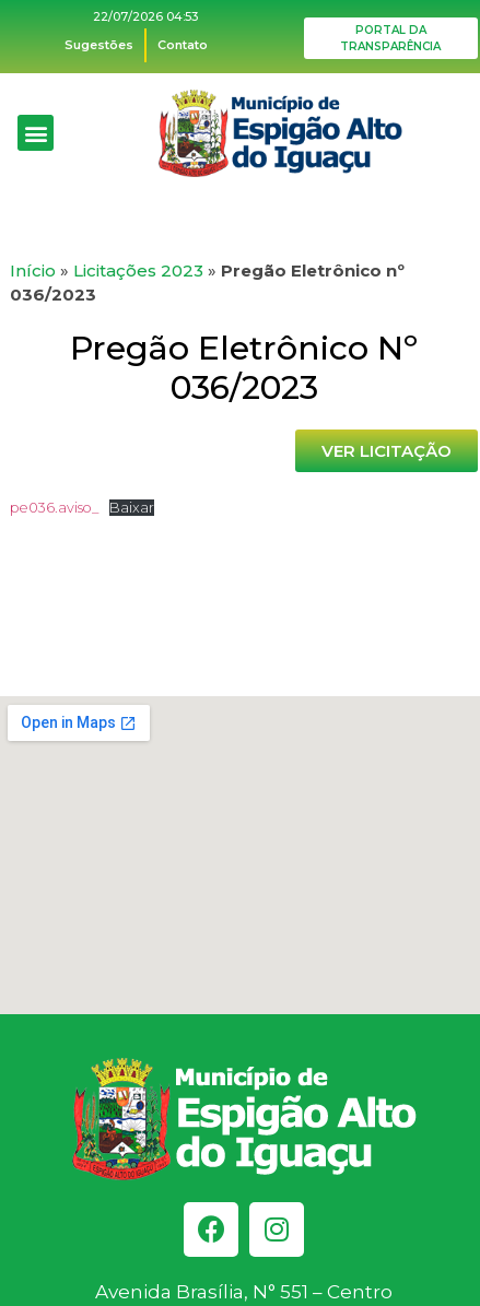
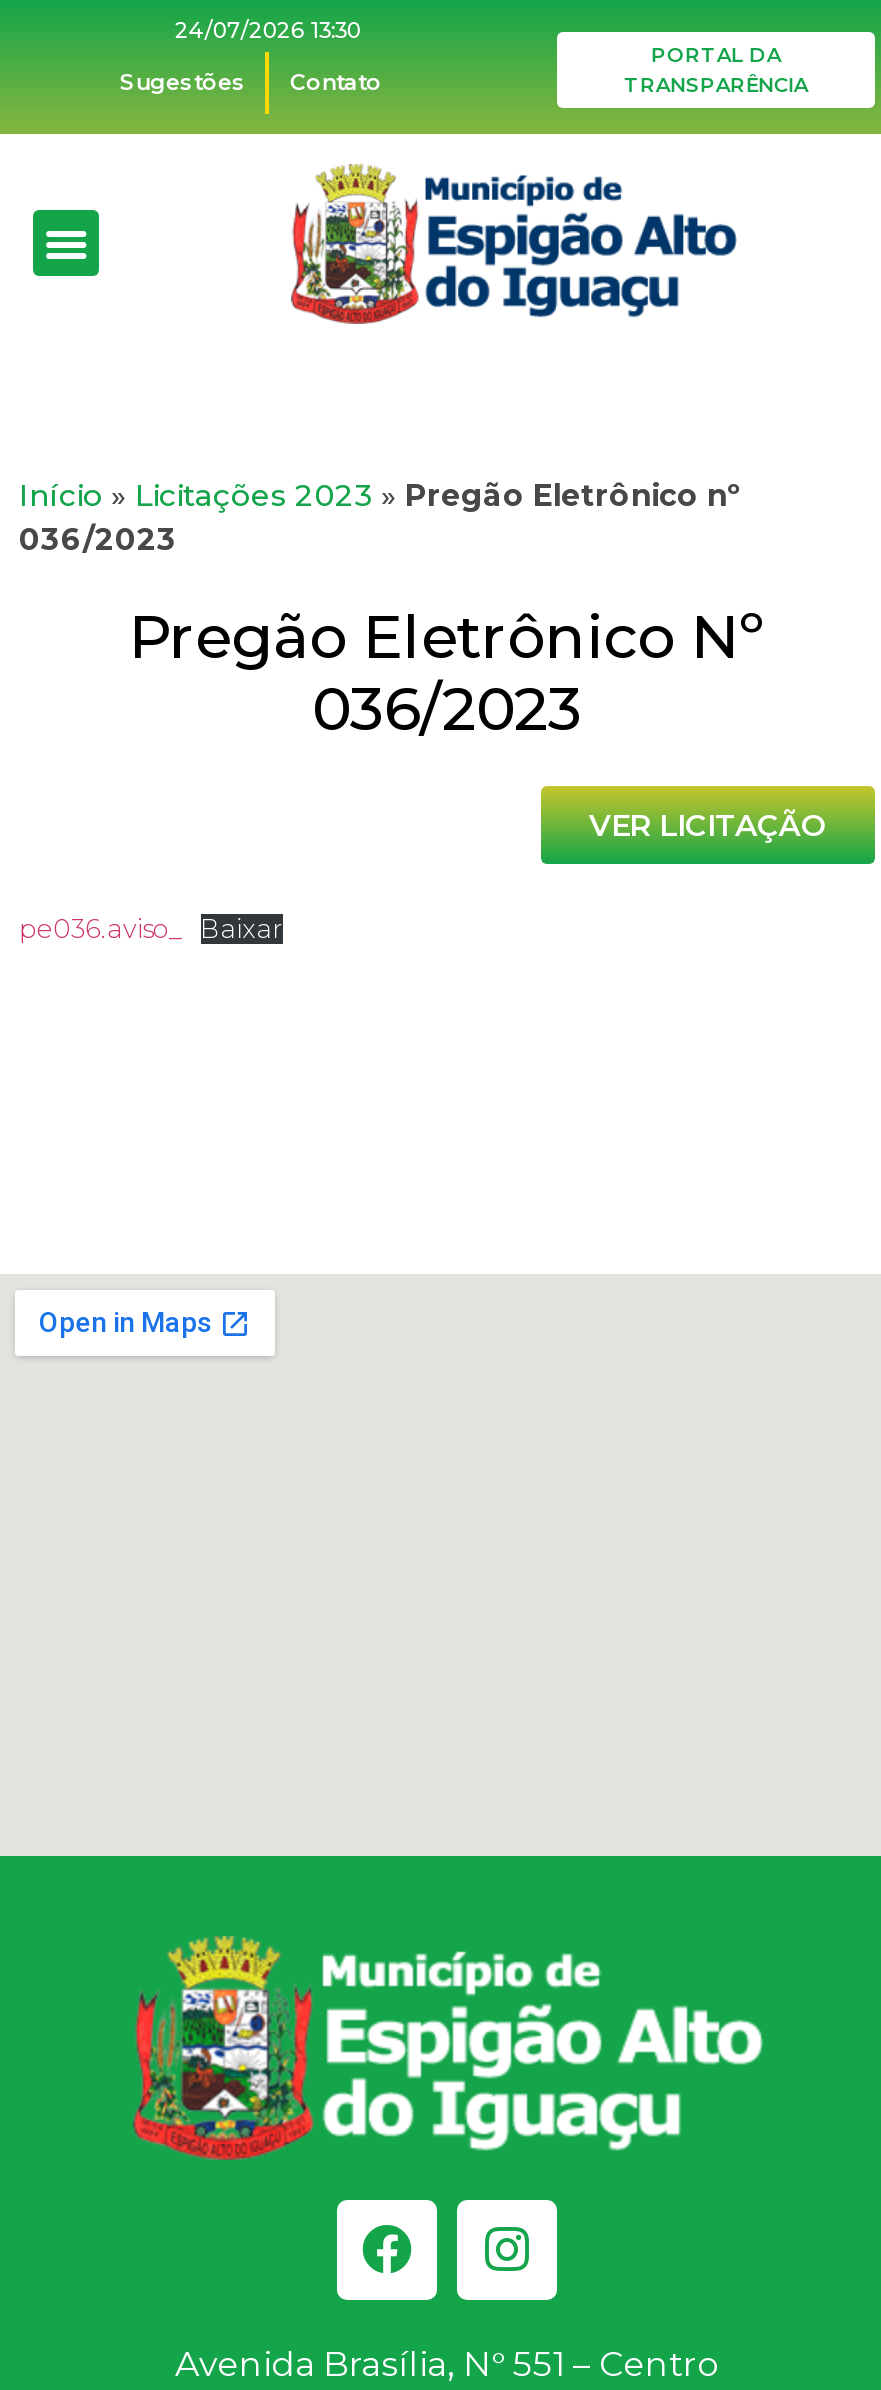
- 22/07/2026 04:53
+ 24/07/2026 13:30
